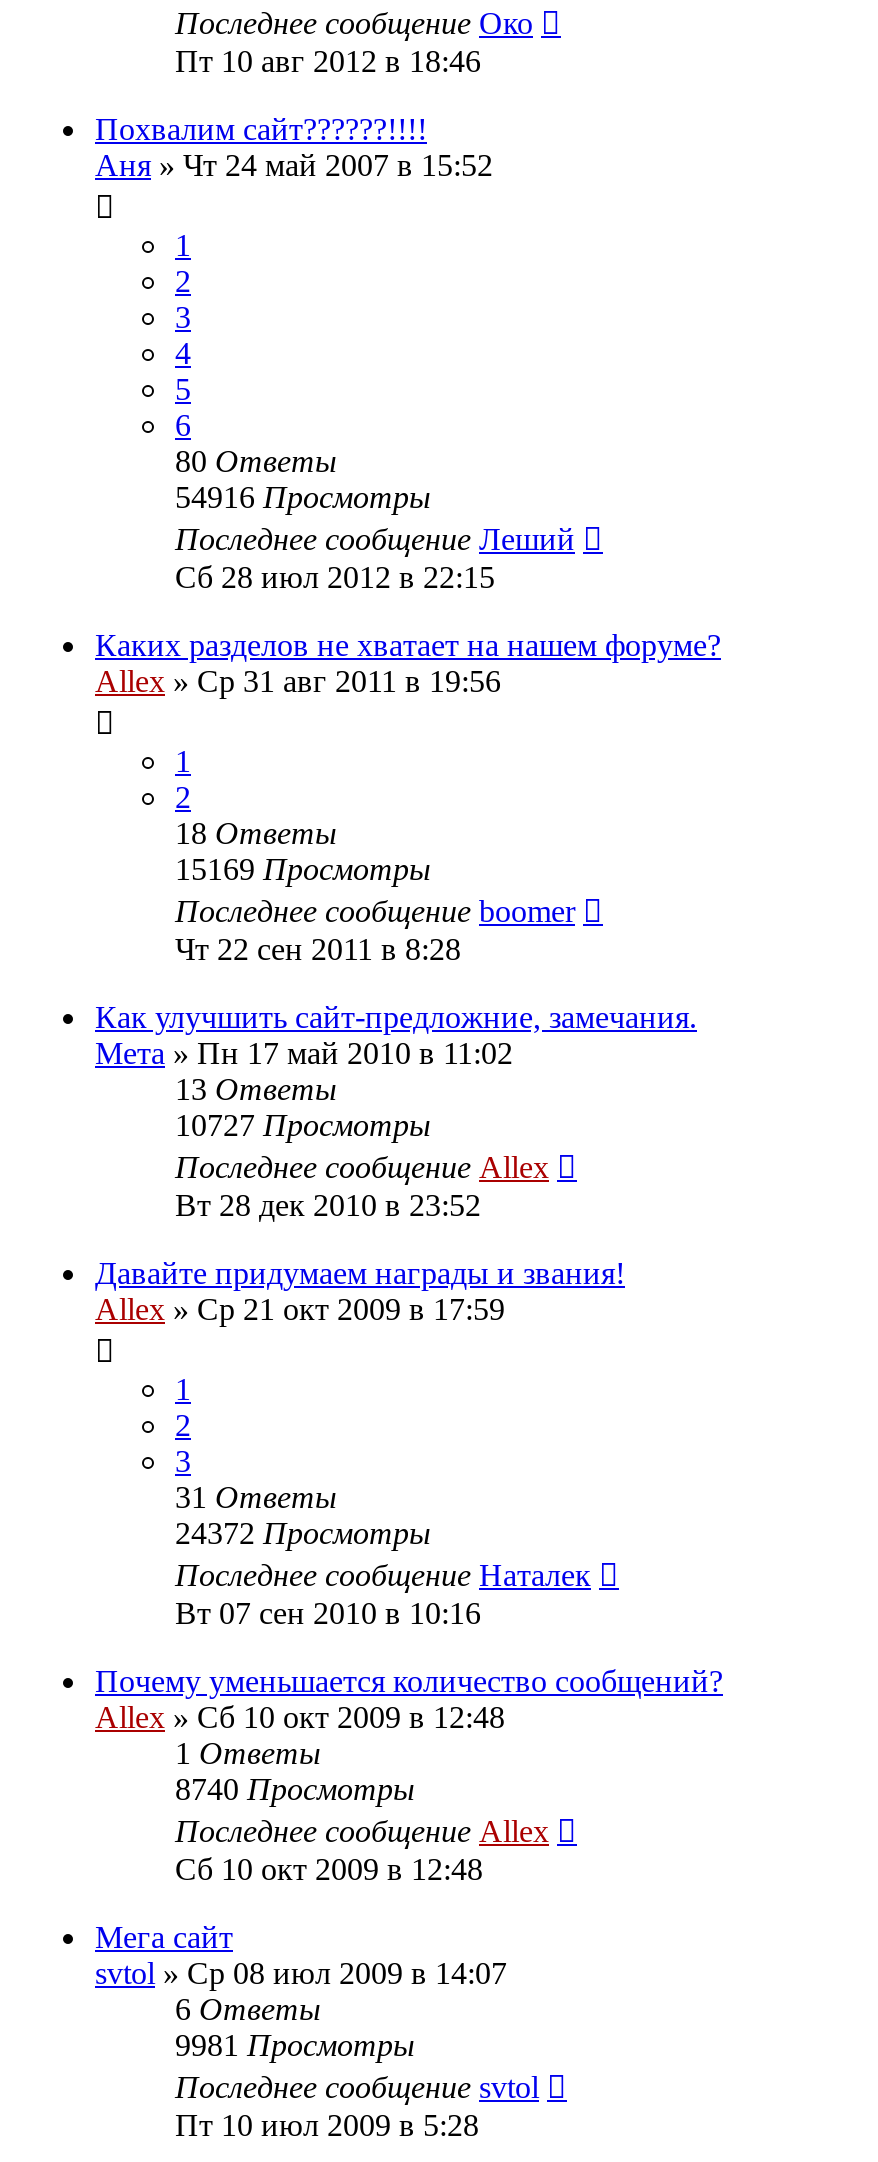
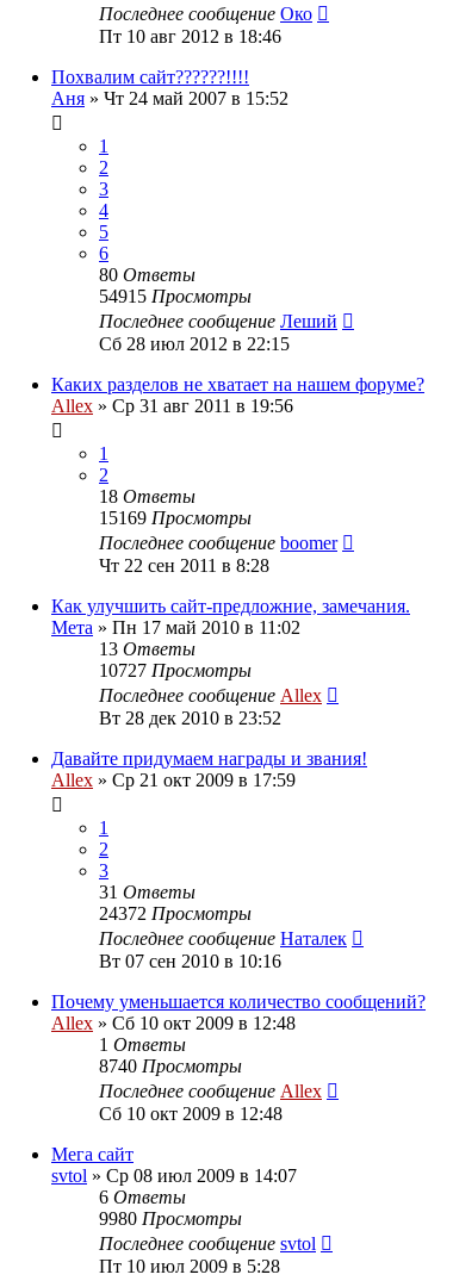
- 54916 Просмотры
+ 54915 Просмотры

- 9981 Просмотры
+ 9980 Просмотры
